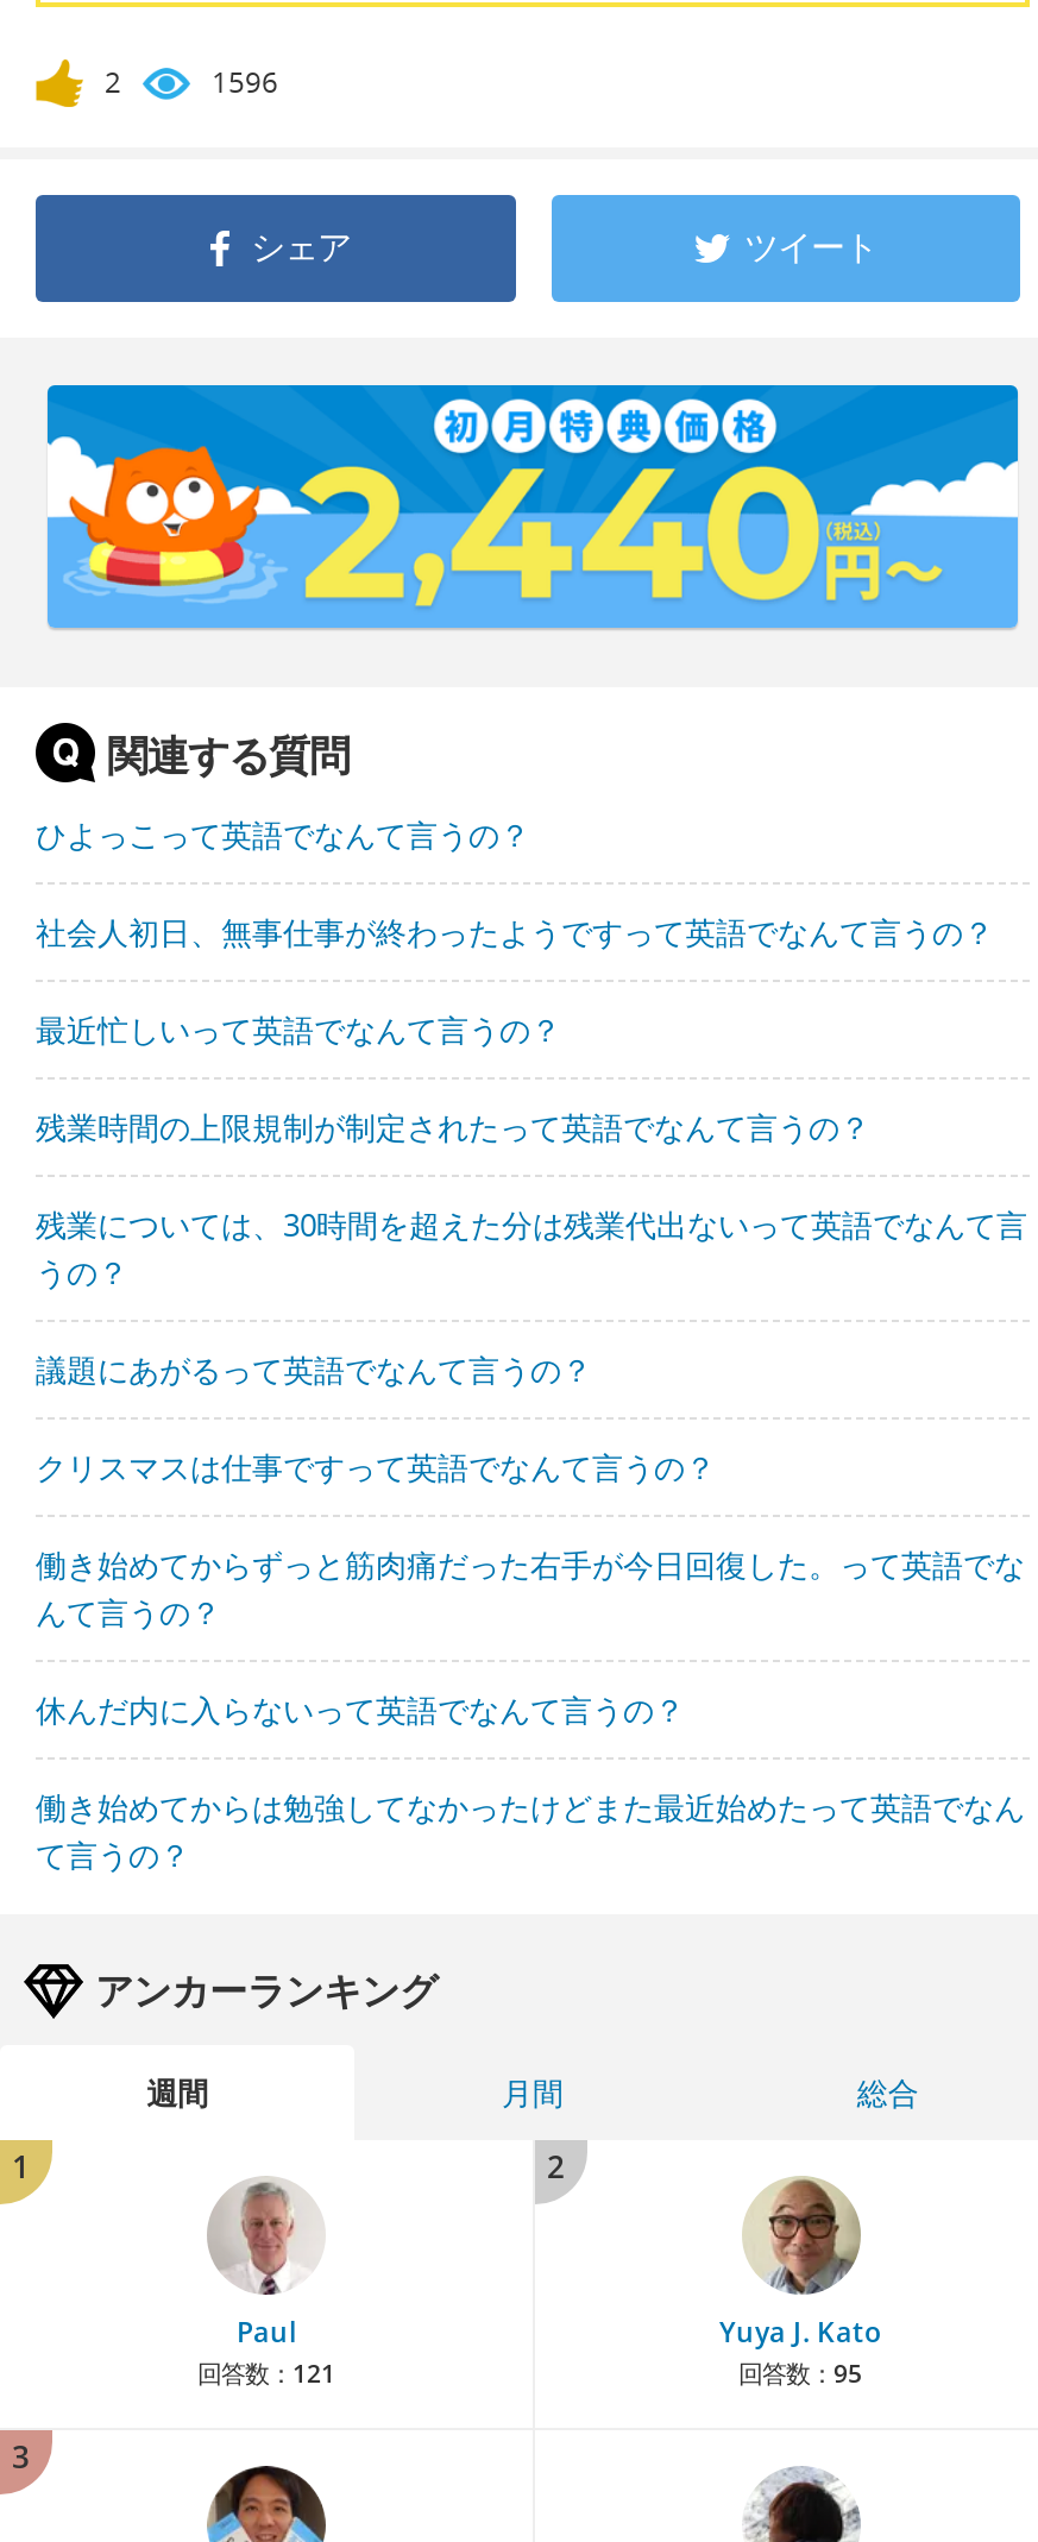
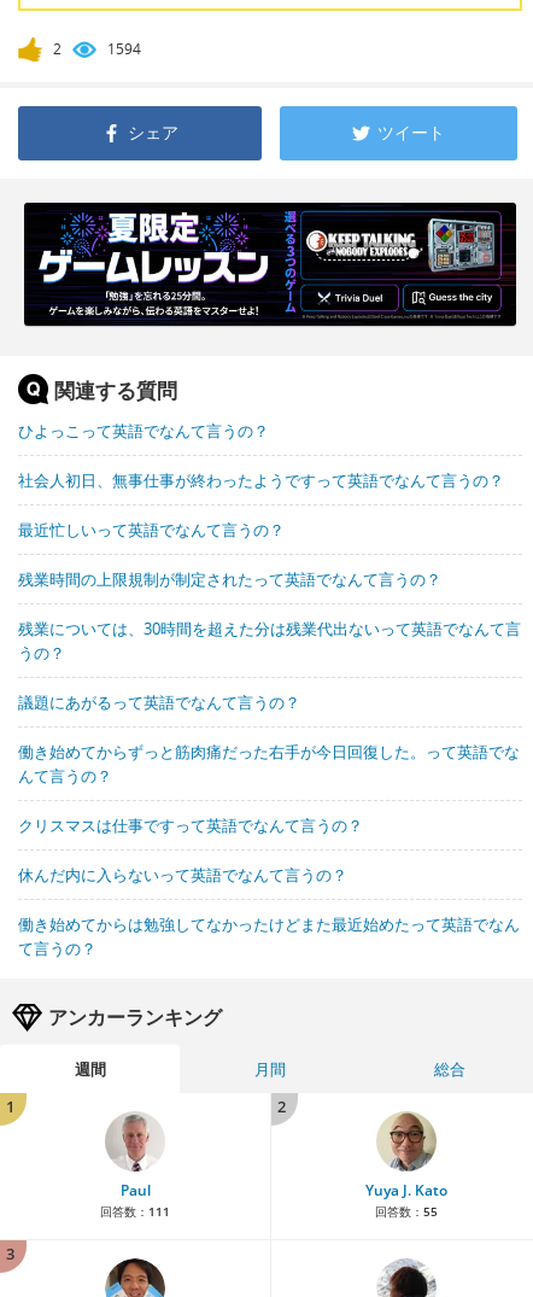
- 1596
+ 1594

- [image]
+ [image]

moved down: クリスマスは仕事ですって英語でなんて言うの？

moved up: 働き始めてからずっと筋肉痛だった右手が今日回復した。って英語でな | んて言うの？

- 回答数：121
+ 回答数：111

- 回答数：95
+ 回答数：55
